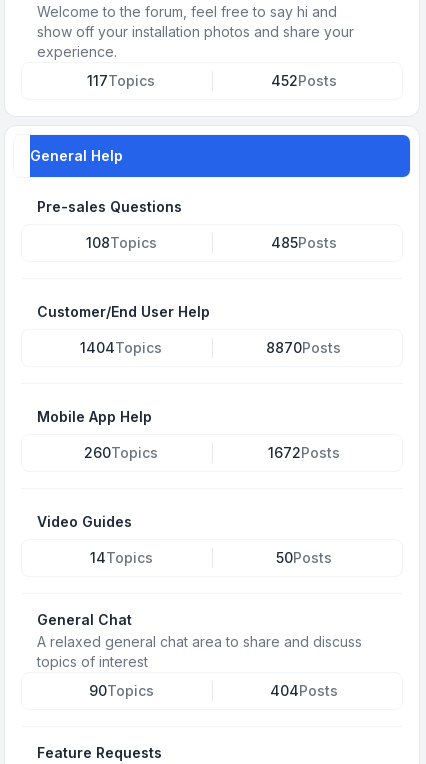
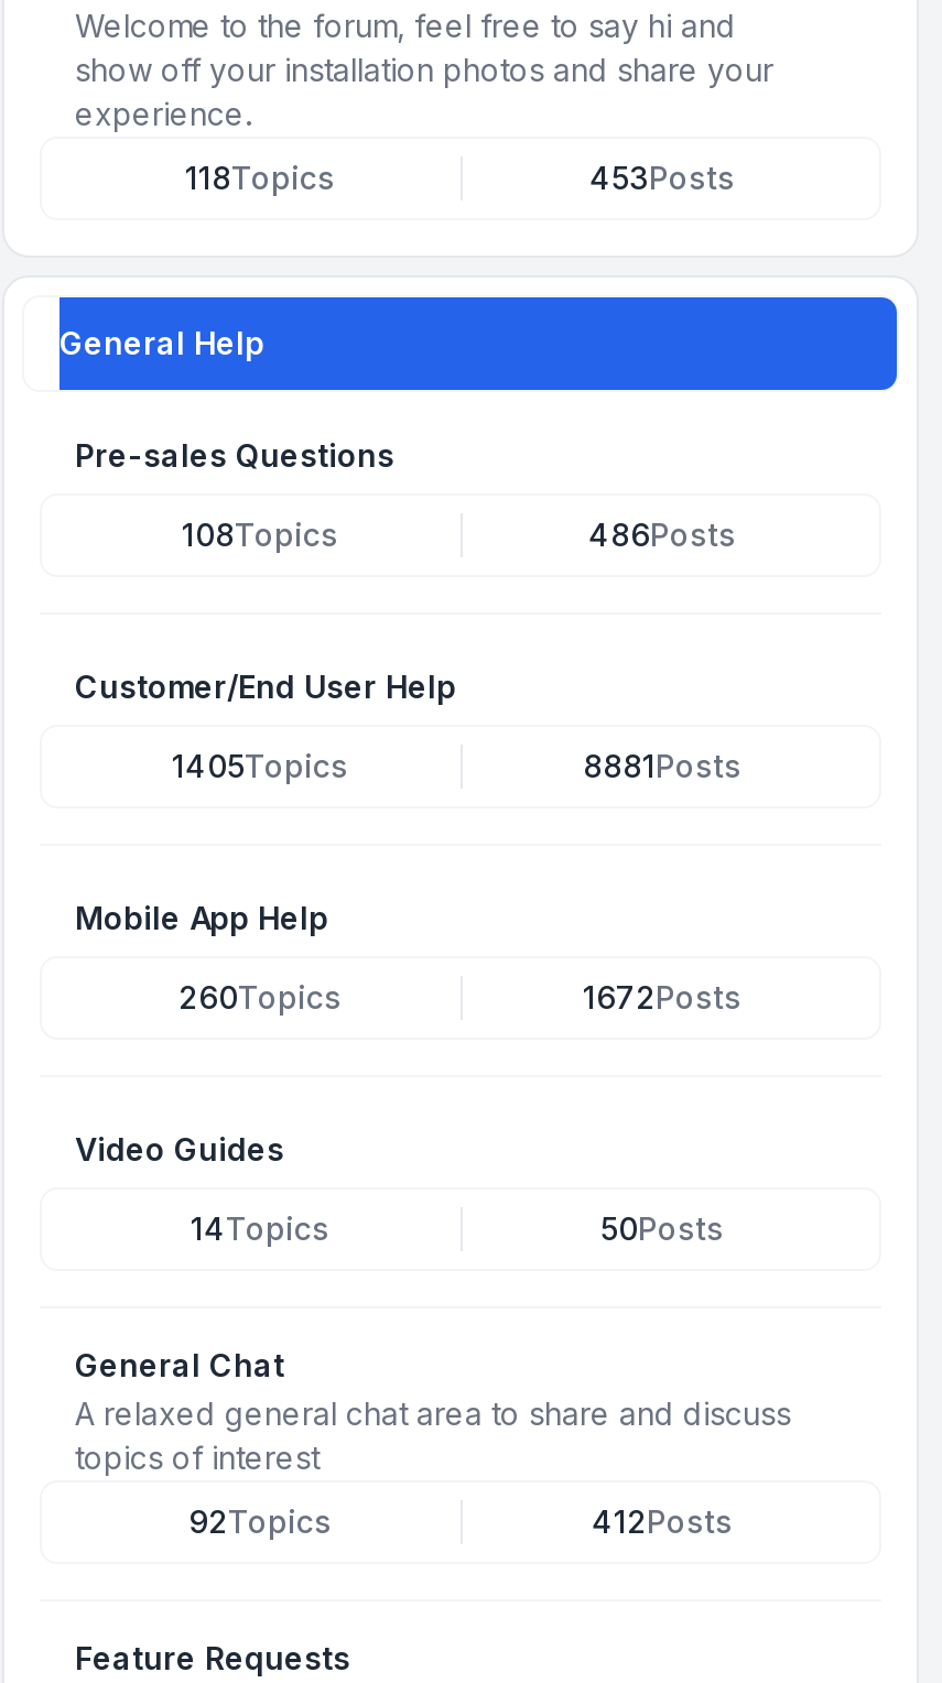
- 117Topics
+ 118Topics

- 452Posts
+ 453Posts

- 485Posts
+ 486Posts

- 1404Topics
+ 1405Topics

- 8870Posts
+ 8881Posts

- 90Topics
+ 92Topics

- 404Posts
+ 412Posts
